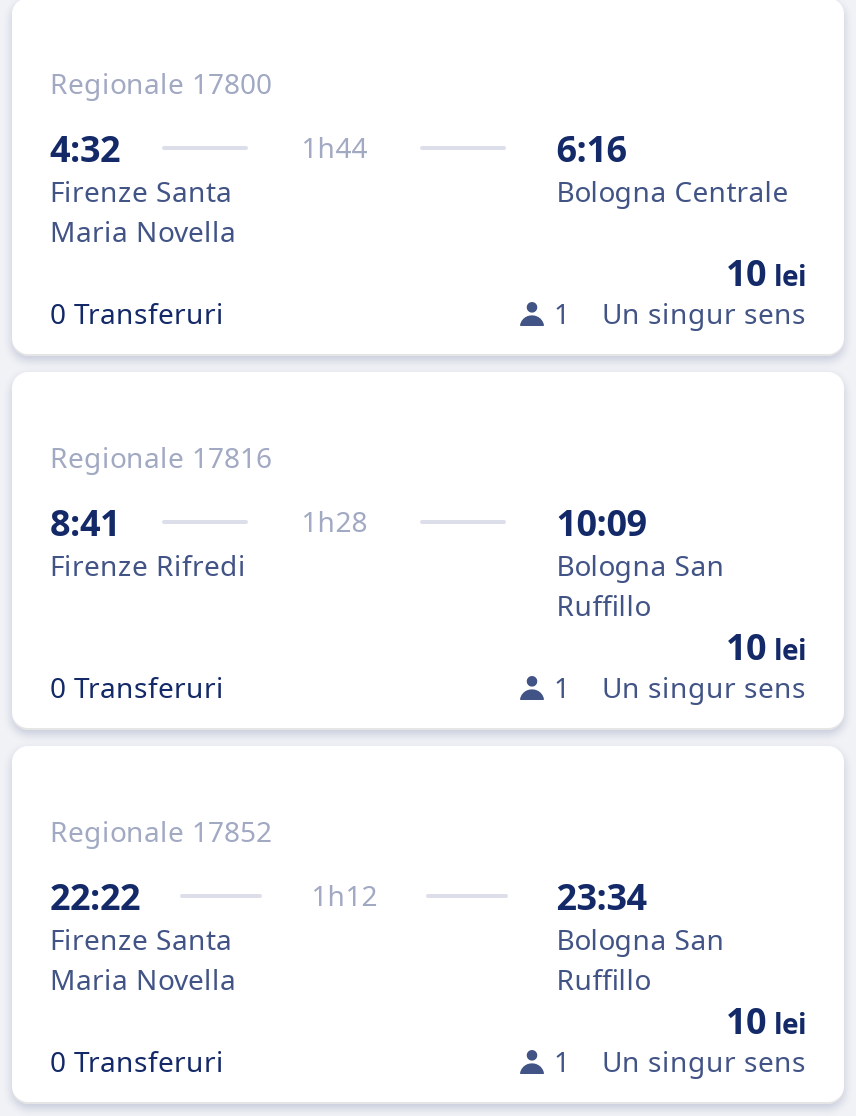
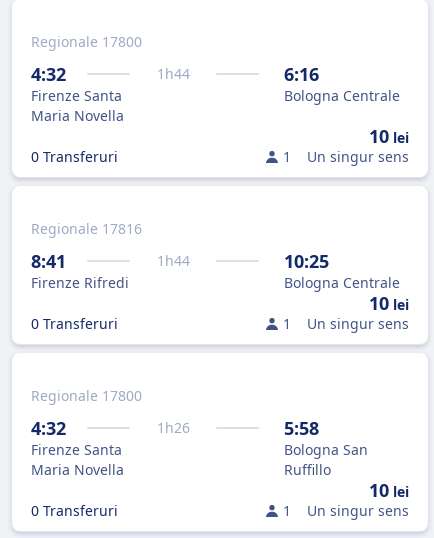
- 1 h28
+ 1 h44

- 10:09
- Bologna San
- Ruffillo
+ 10:25
+ Bologna Centrale

- Regionale 17852
+ Regionale 17800

- 22:22
+ 4:32

- 1 h12
+ 1 h26

- 23:34
+ 5:58
